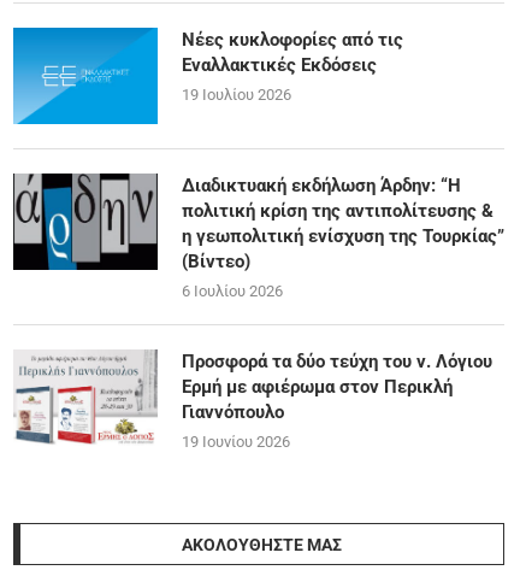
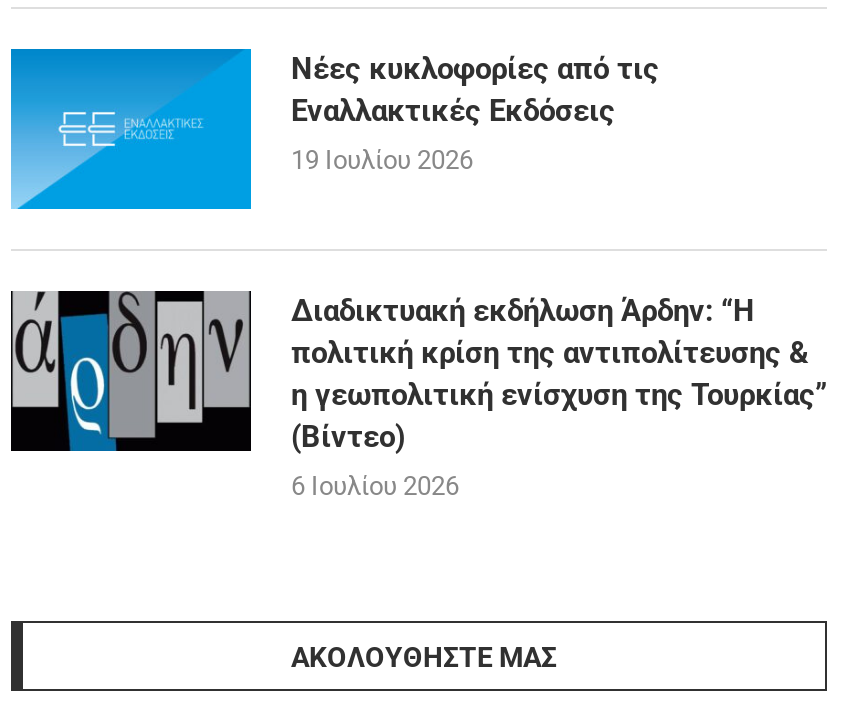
- [image]
- Προσφορά τα δύο τεύχη του ν. Λόγιου
- Ερμή με αφιέρωμα στον Περικλή
- Γιαννόπουλο
- 19 Ιουνίου 2026
